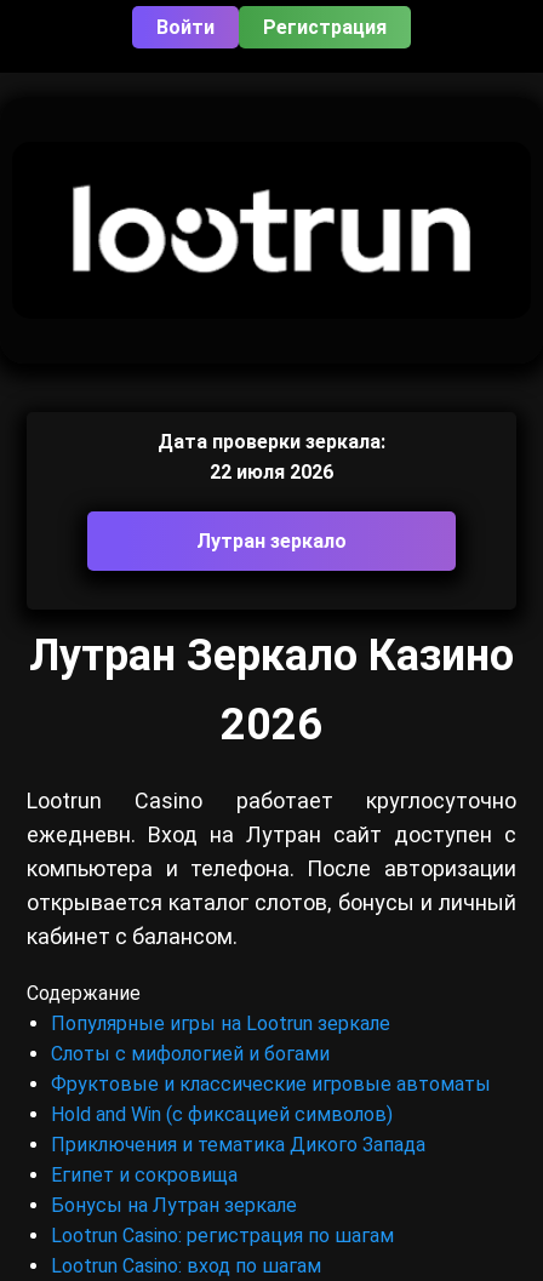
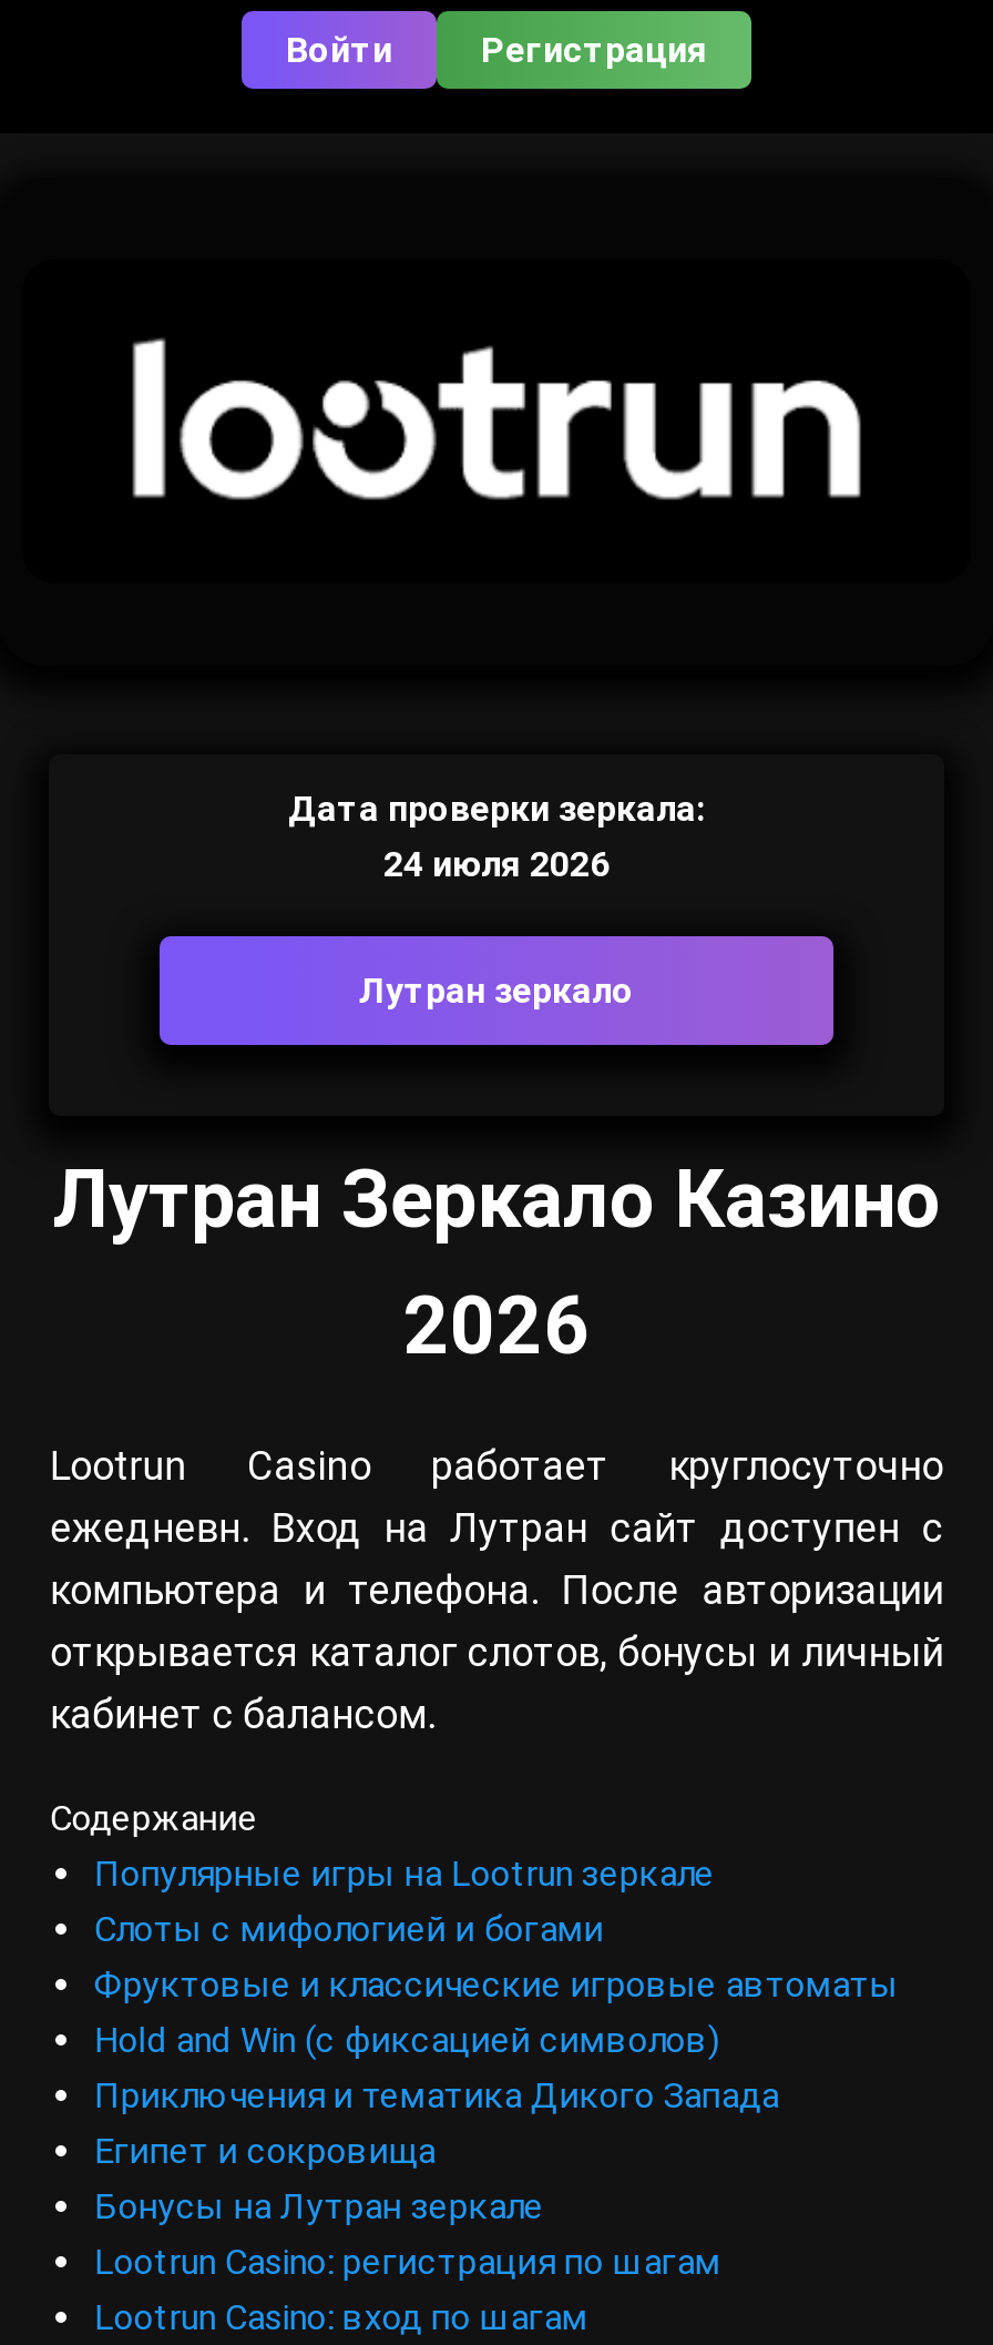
- 22 июля 2026
+ 24 июля 2026
